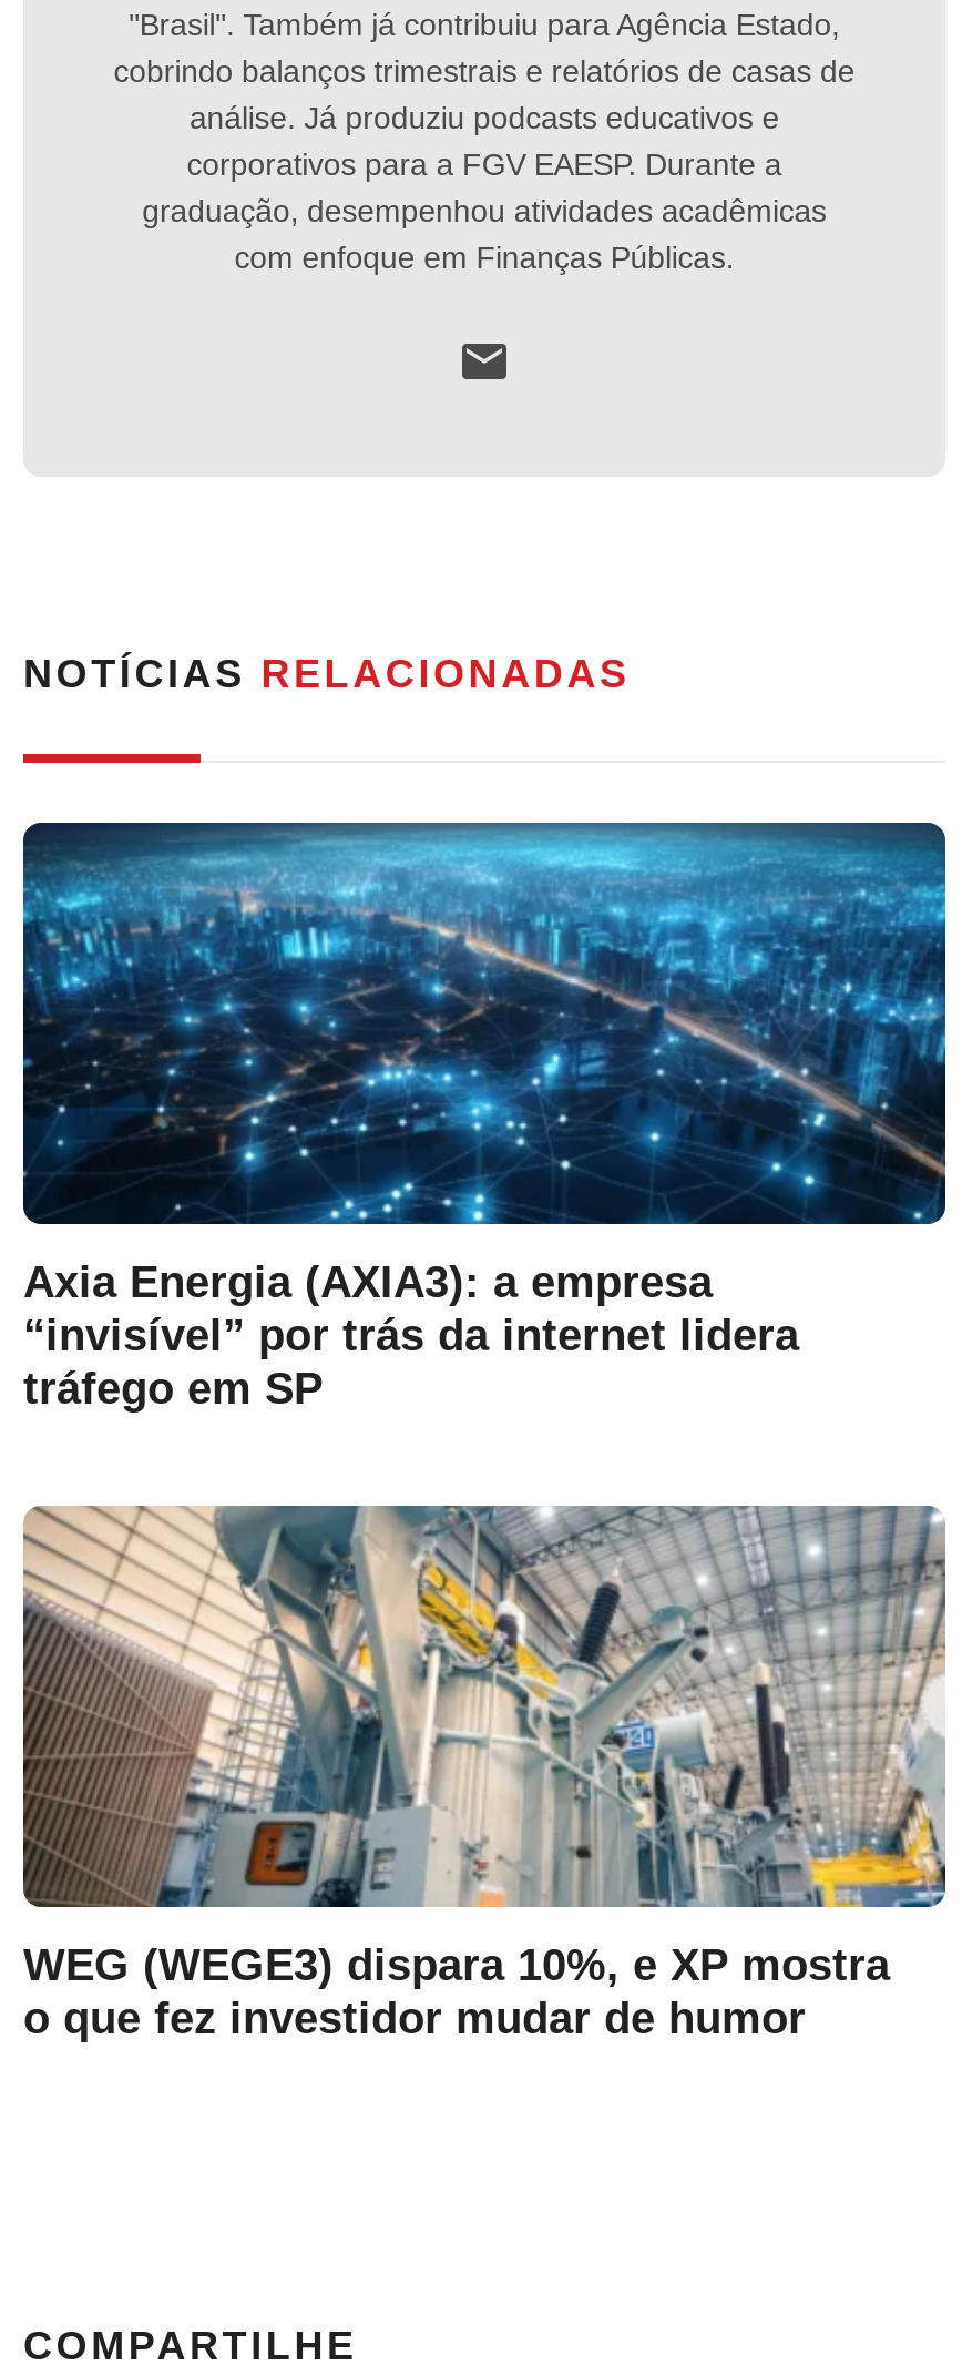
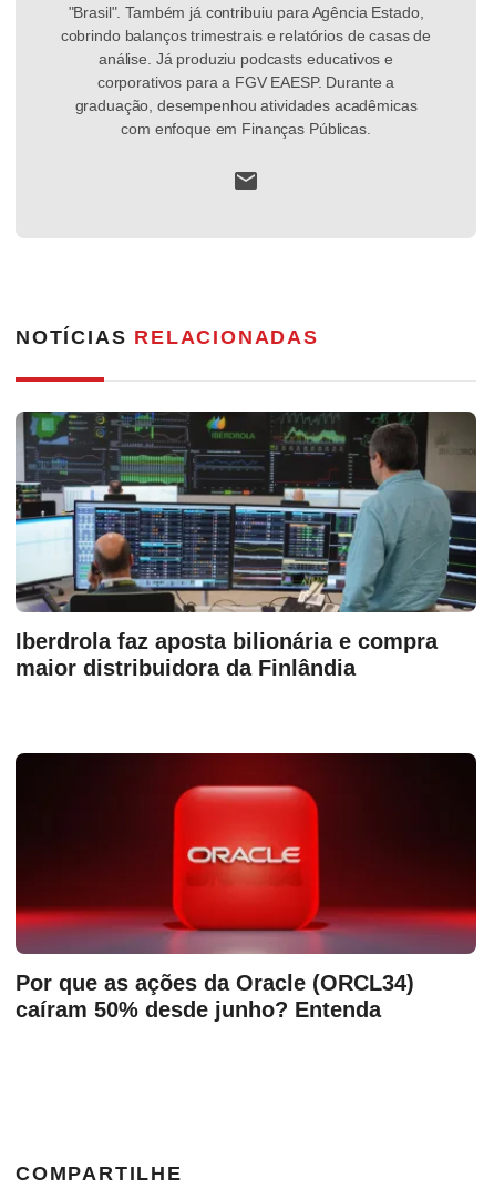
- [image]
- Axia Energia (AXIA3): a empresa
- “invisível” por trás da internet lidera
- tráfego em SP
+ [image]
+ Iberdrola faz aposta bilionária e compra
+ maior distribuidora da Finlândia

- [image]
- WEG (WEGE3) dispara 10%, e XP mostra
- o que fez investidor mudar de humor
+ [image]
+ Por que as ações da Oracle (ORCL34)
+ caíram 50% desde junho? Entenda
